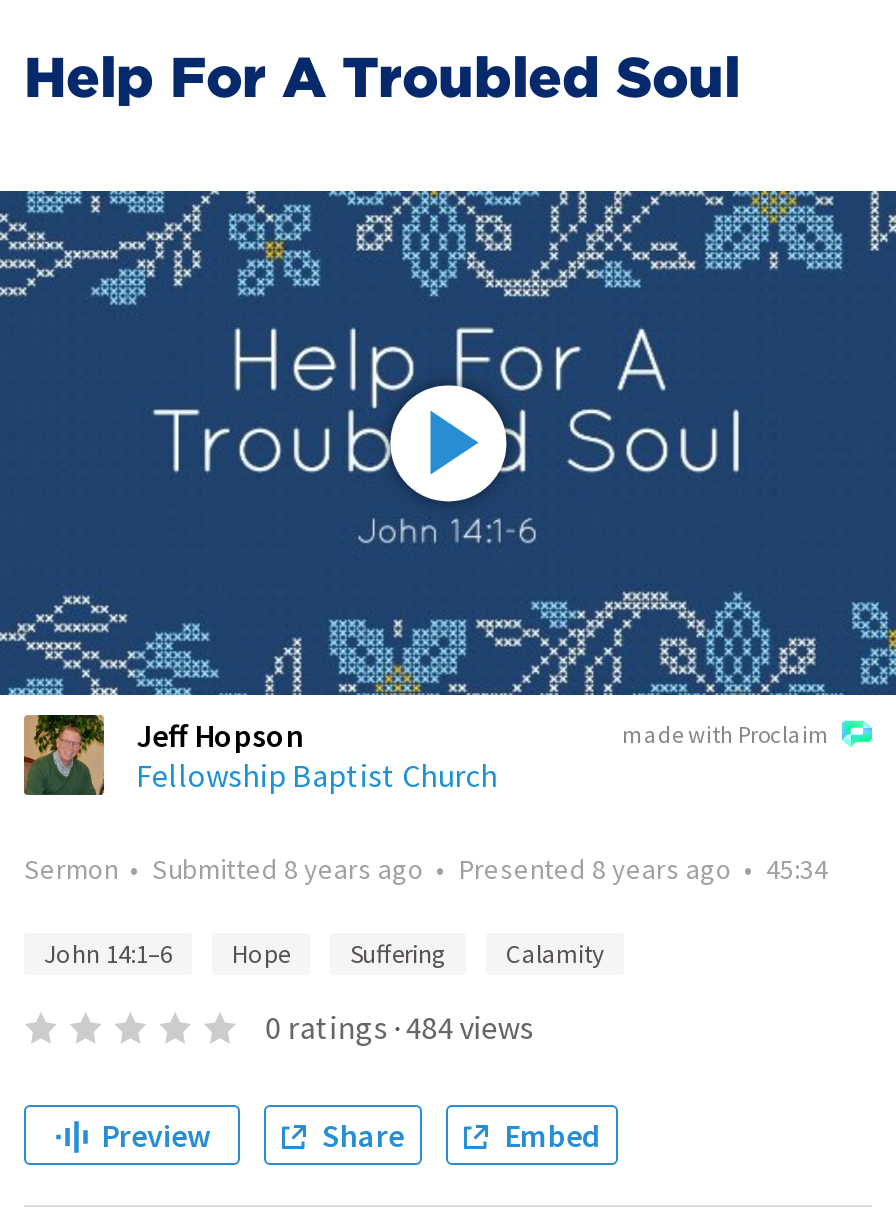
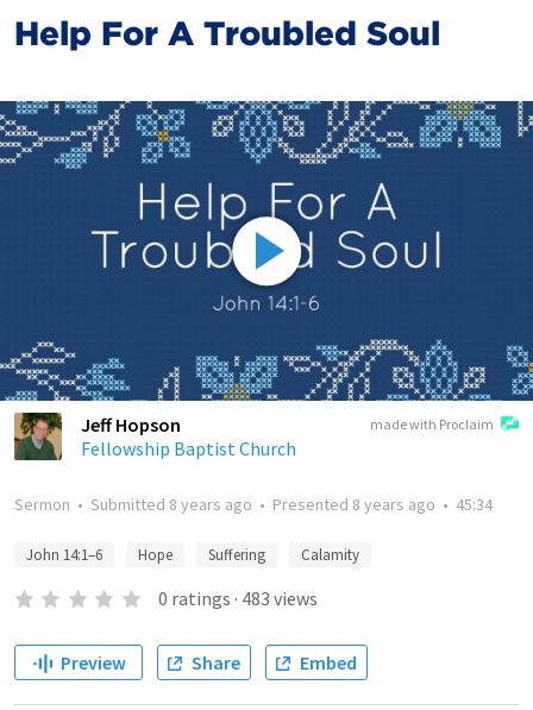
- 0 ratings · 484 views
+ 0 ratings · 483 views
